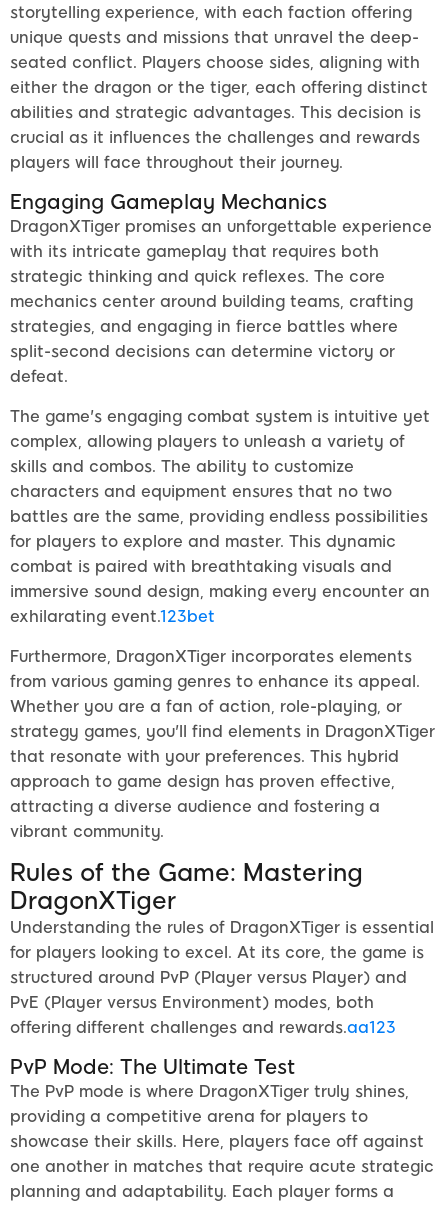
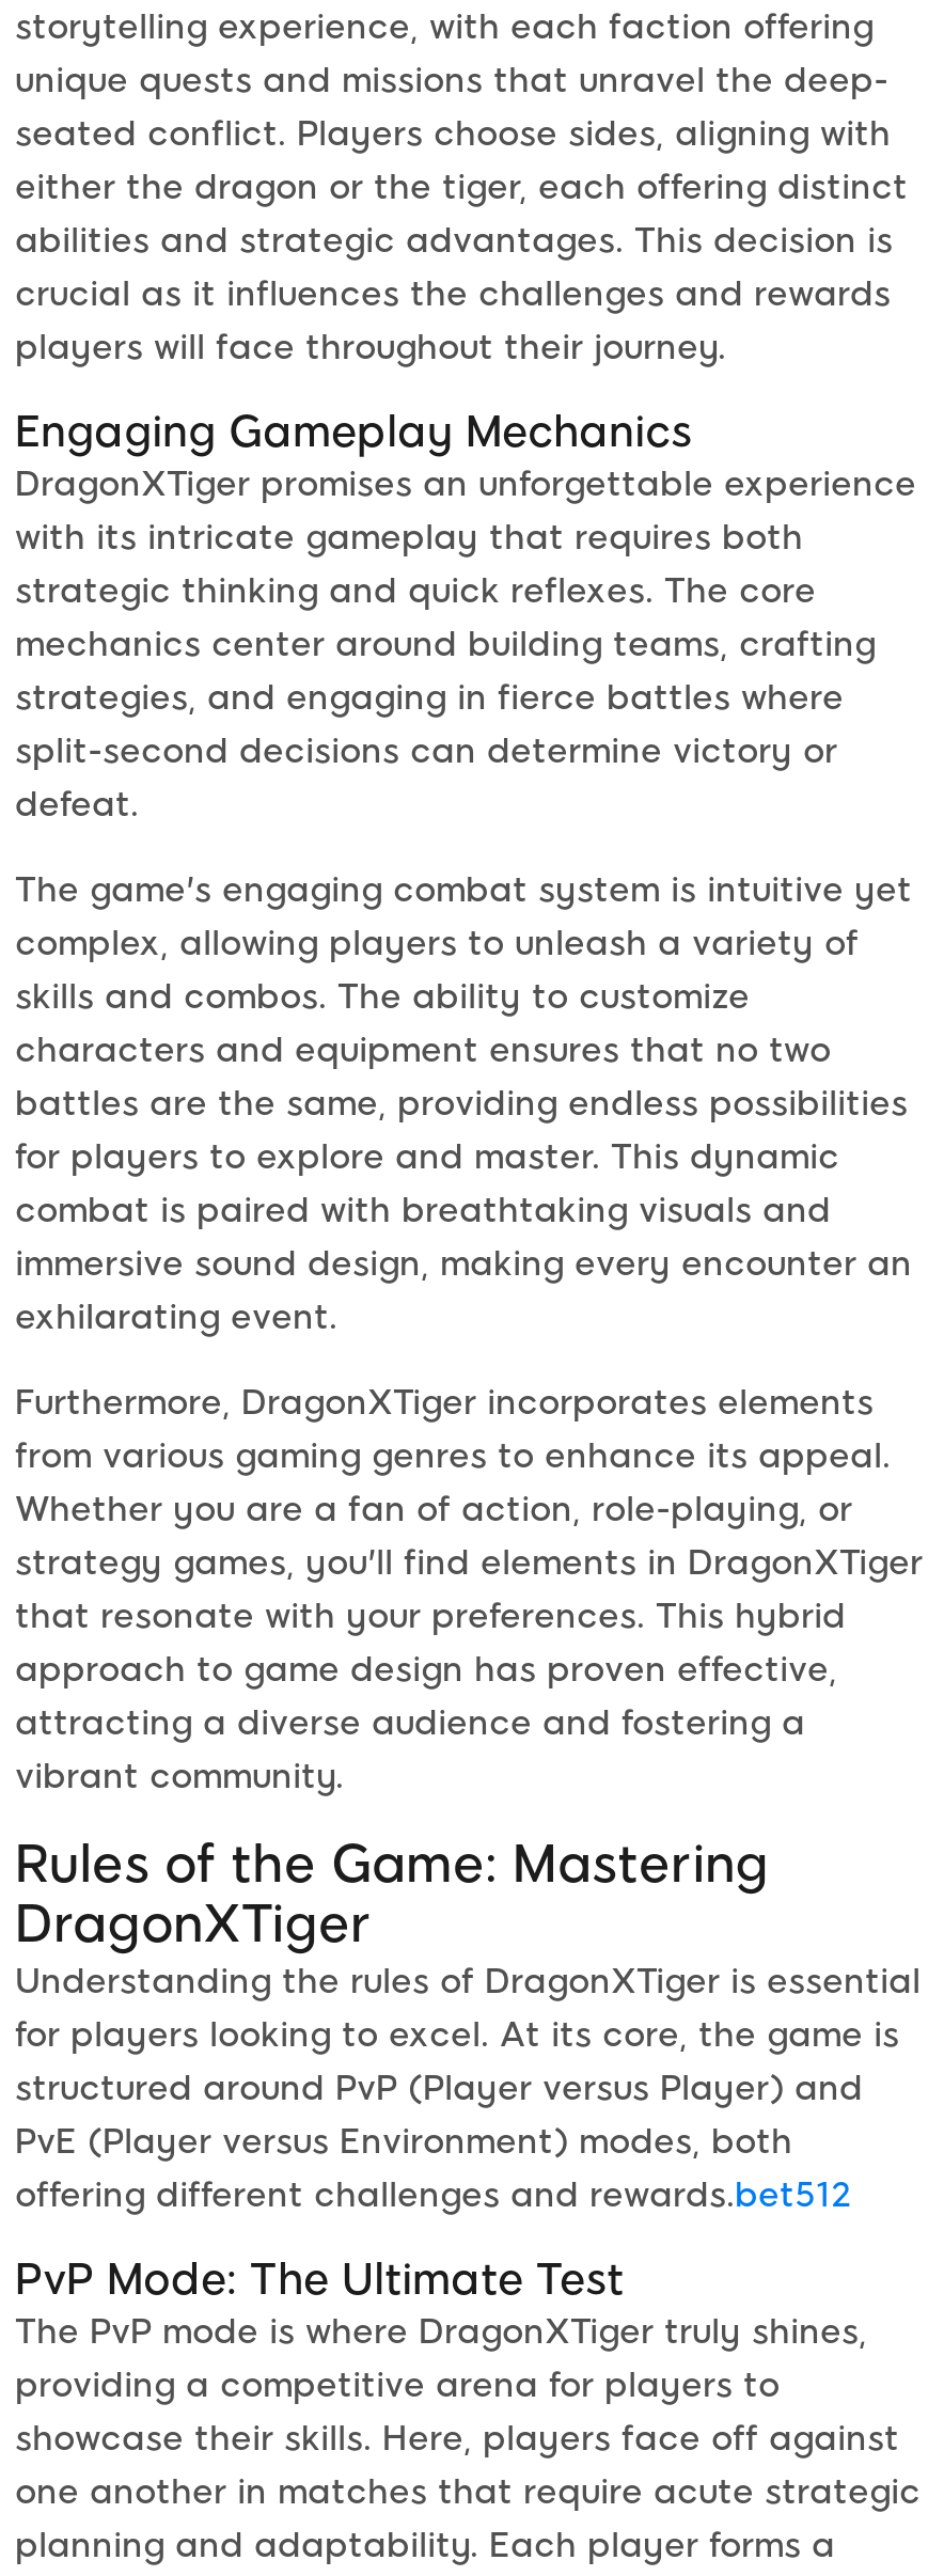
- exhilarating event.123bet
+ exhilarating event.

- offering different challenges and rewards.aa123
+ offering different challenges and rewards.bet512
